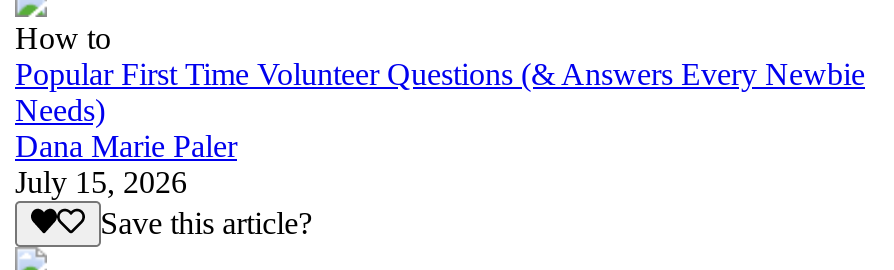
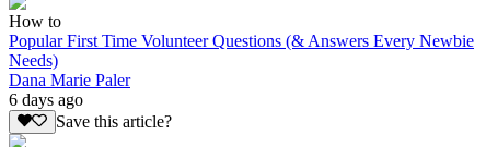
- July 15, 2026
+ 6 days ago
